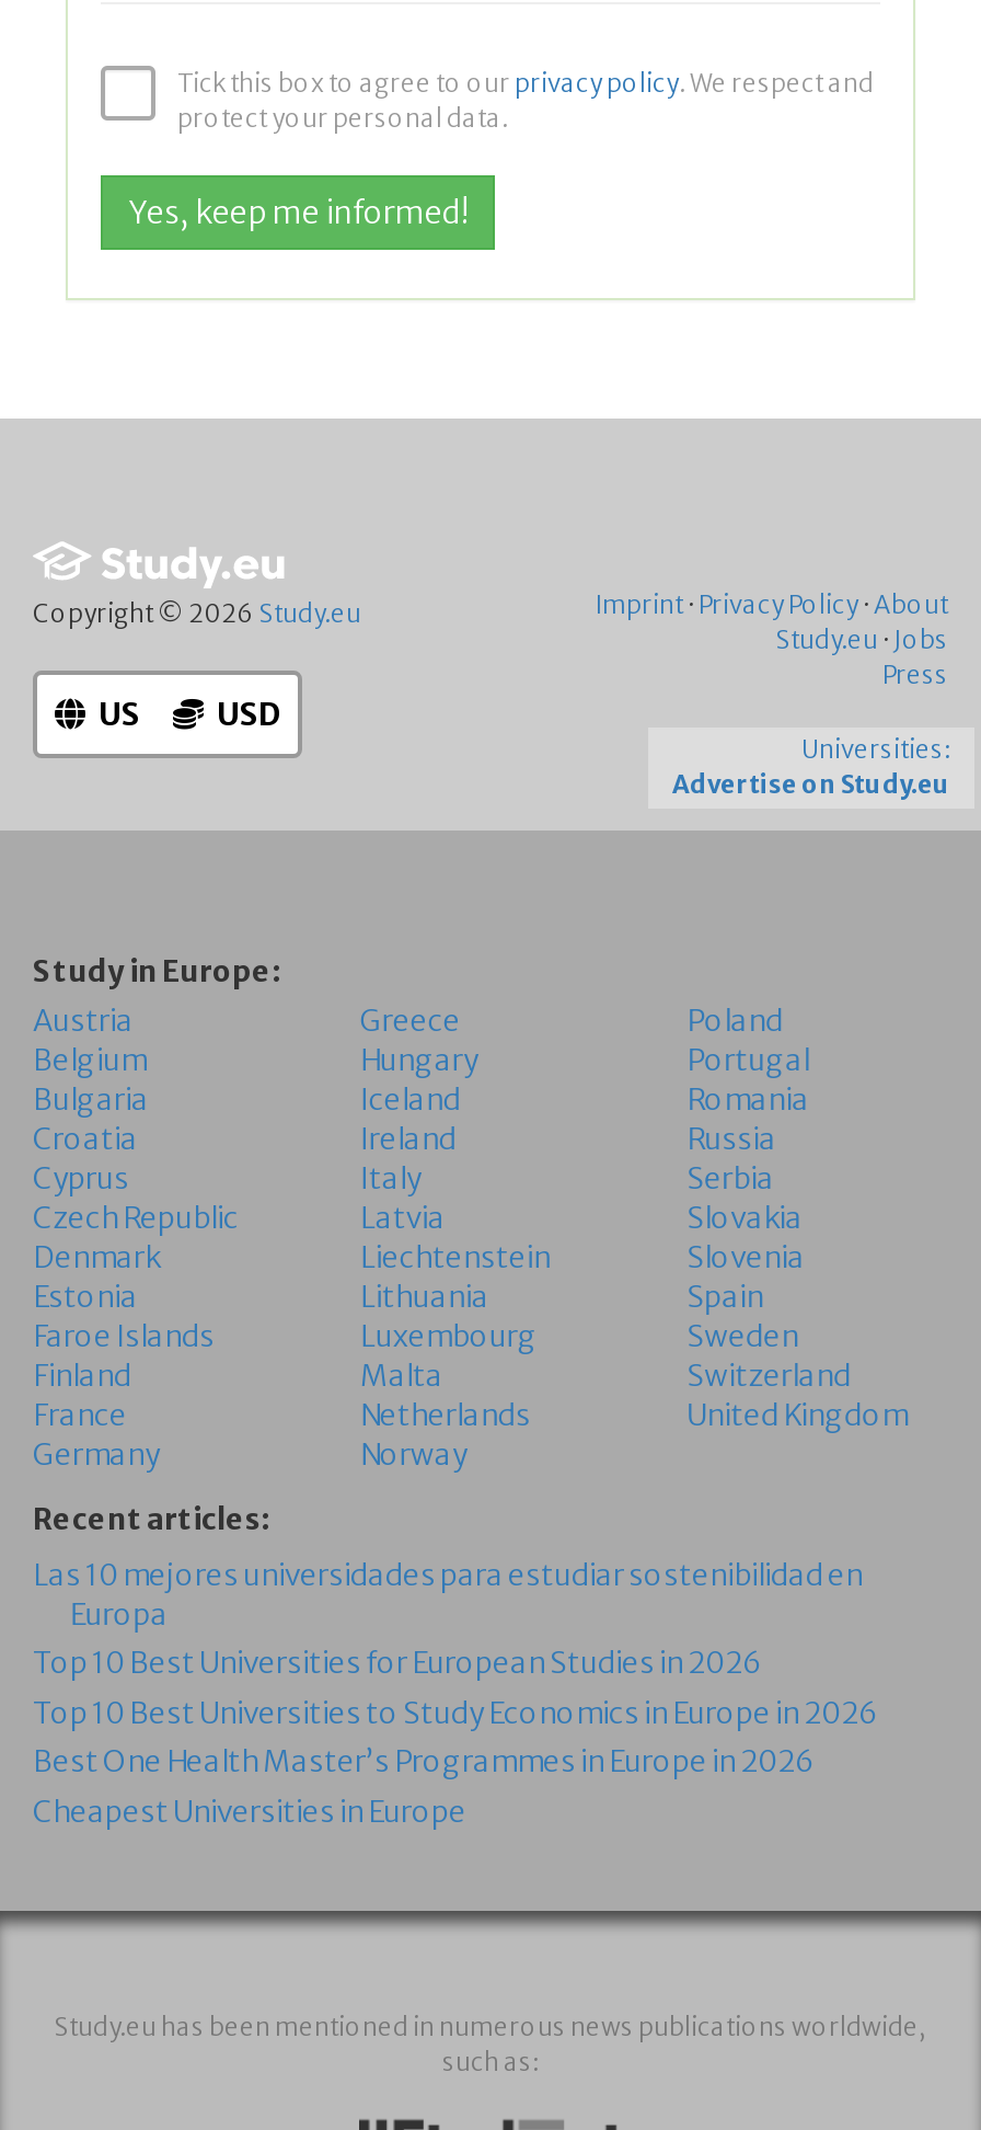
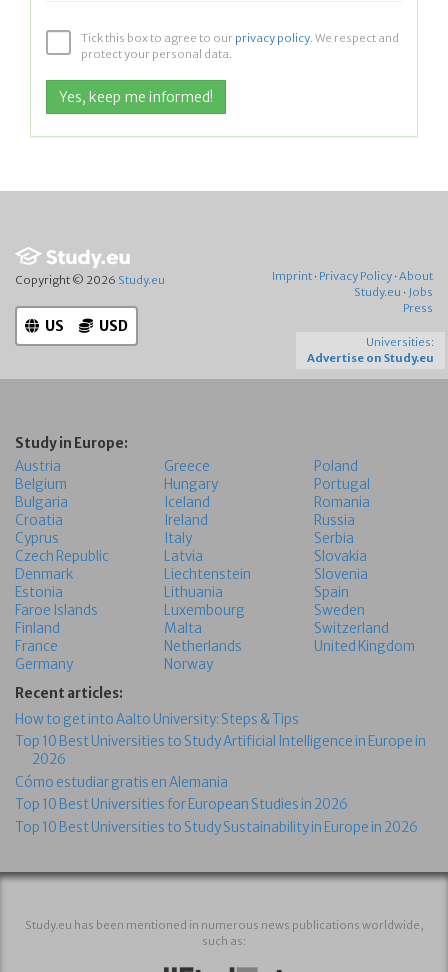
- Las 10 mejores universidades para estudiar sostenibilidad en
- Europa
+ How to get into Aalto University: Steps & Tips
+ Top 10 Best Universities to Study Artificial Intelligence in Europe in
+ 2026
+ Cómo estudiar gratis en Alemania

moved down: Top 10 Best Universities for European Studies in 2026

- Top 10 Best Universities to Study Economics in Europe in 2026
- Best One Health Master’s Programmes in Europe in 2026
- Cheapest Universities in Europe
+ Top 10 Best Universities to Study Sustainability in Europe in 2026
